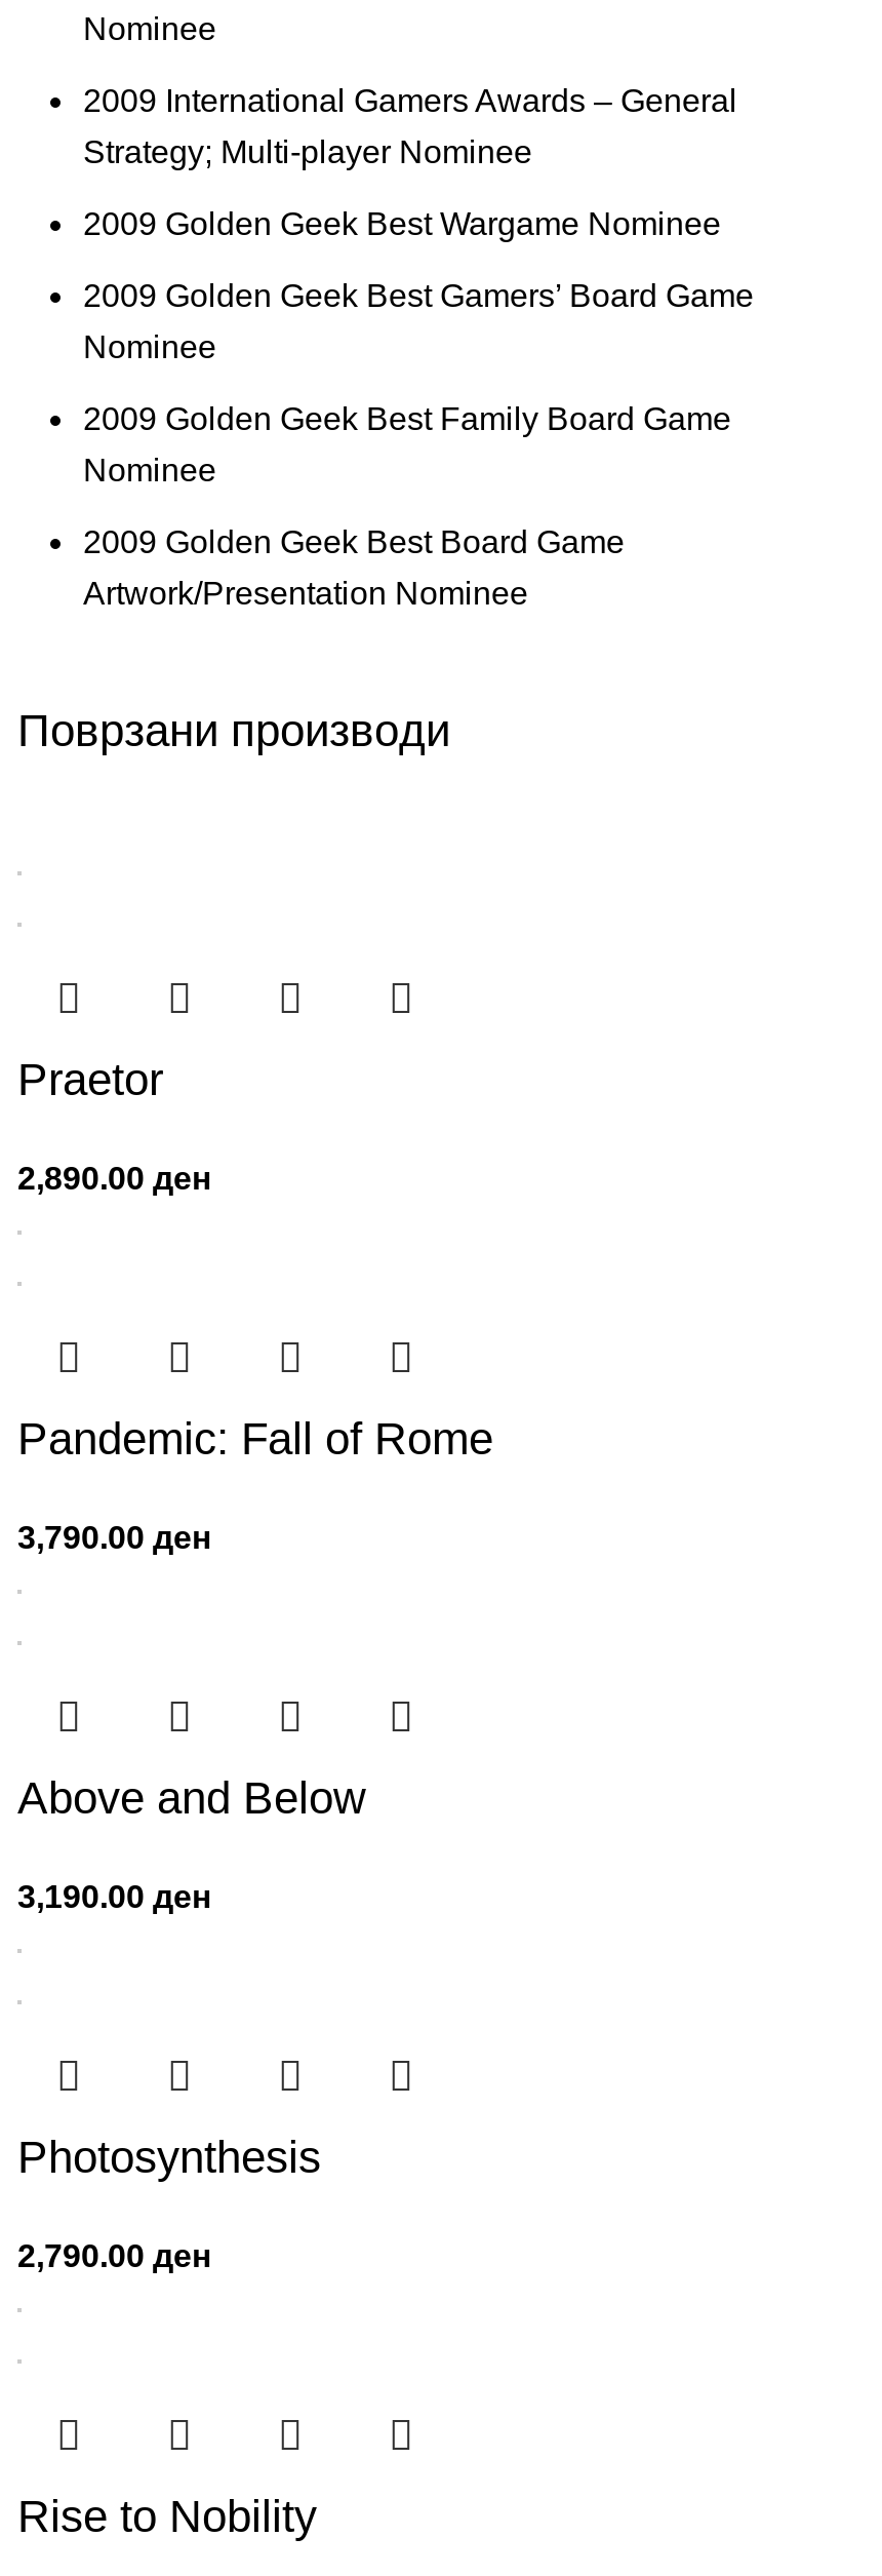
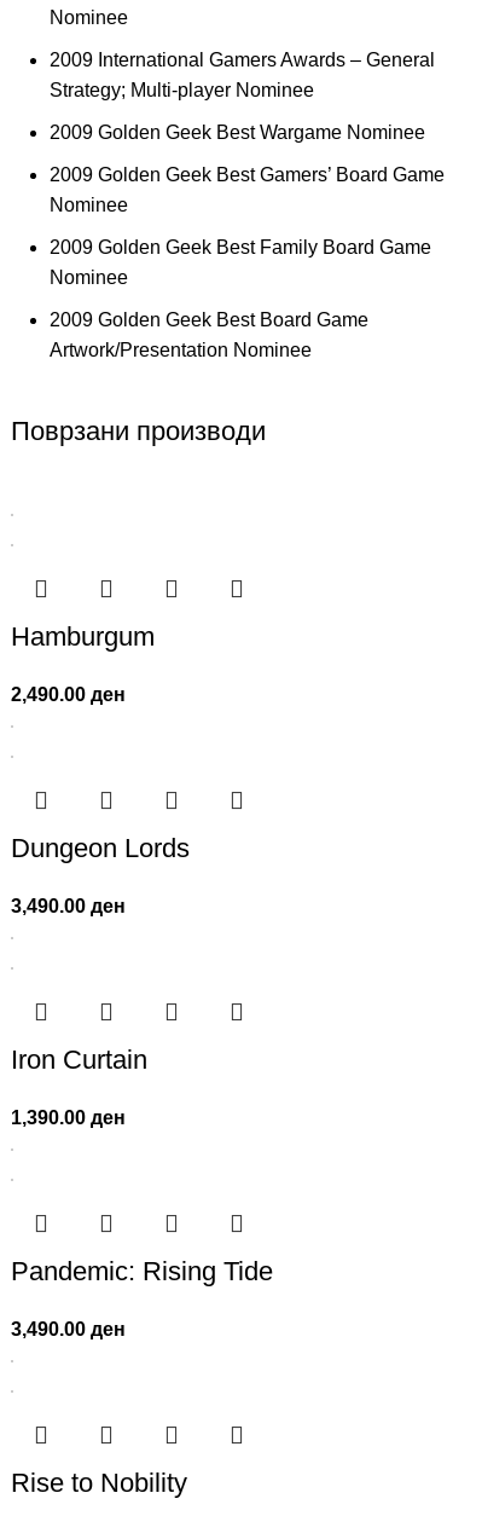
- Praetor
+ Hamburgum

- 2,890.00 ден
+ 2,490.00 ден

- Pandemic: Fall of Rome
+ Dungeon Lords

- 3,790.00 ден
+ 3,490.00 ден

- Above and Below
+ Iron Curtain

- 3,190.00 ден
+ 1,390.00 ден

- Photosynthesis
+ Pandemic: Rising Tide

- 2,790.00 ден
+ 3,490.00 ден
